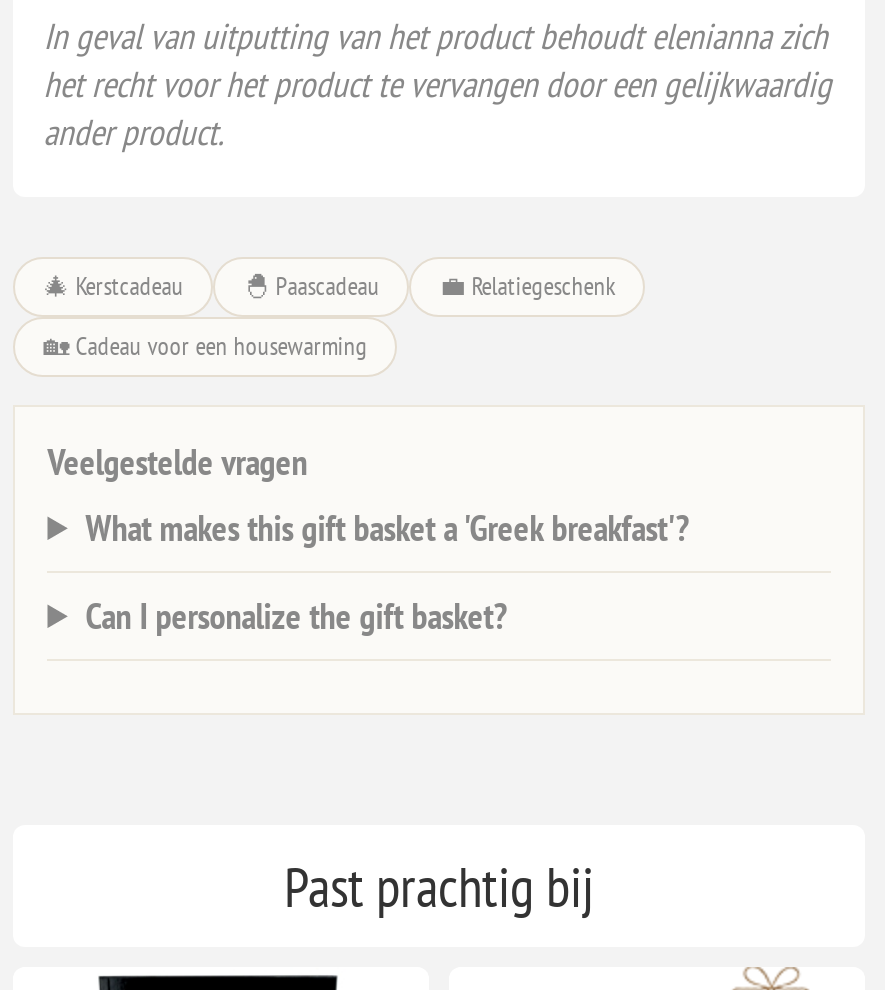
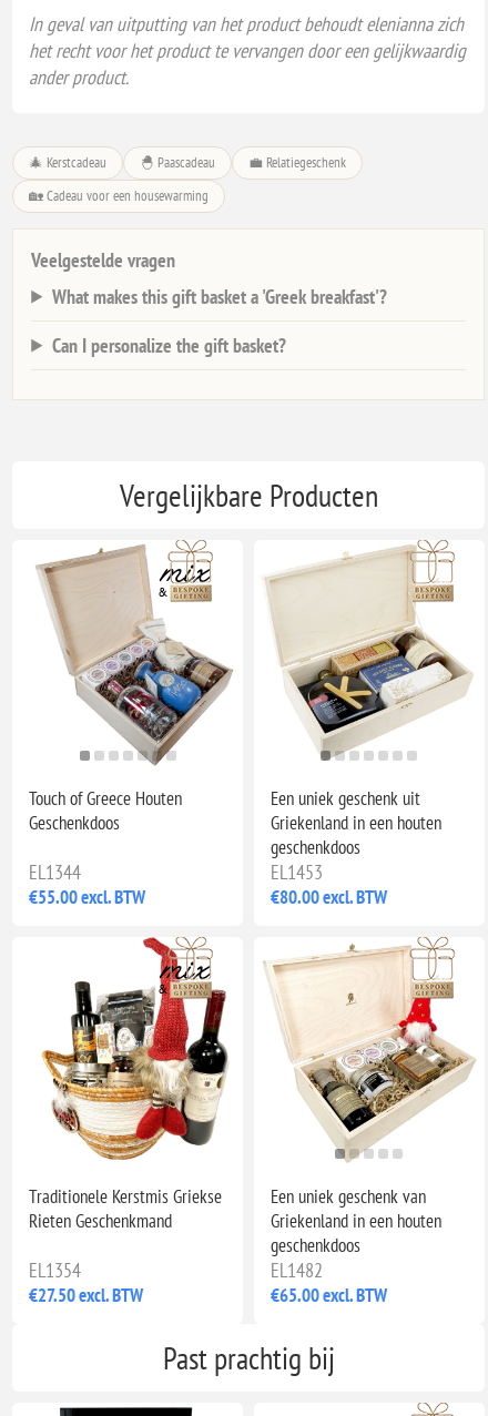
+ [image]
+ Touch of Greece Houten
+ Geschenkdoos
+ EL1344
+ €55.00 excl. BTW

+ [image]
+ Traditionele Kerstmis Griekse
+ Rieten Geschenkmand
+ EL1354
+ €27.50 excl. BTW

+ Vergelijkbare Producten

+ [image]
+ Een uniek geschenk van
+ Griekenland in een houten
+ geschenkdoos
+ EL1482
+ €65.00 excl. BTW

+ [image]
+ Een uniek geschenk uit
+ Griekenland in een houten
+ geschenkdoos
+ EL1453
+ €80.00 excl. BTW
